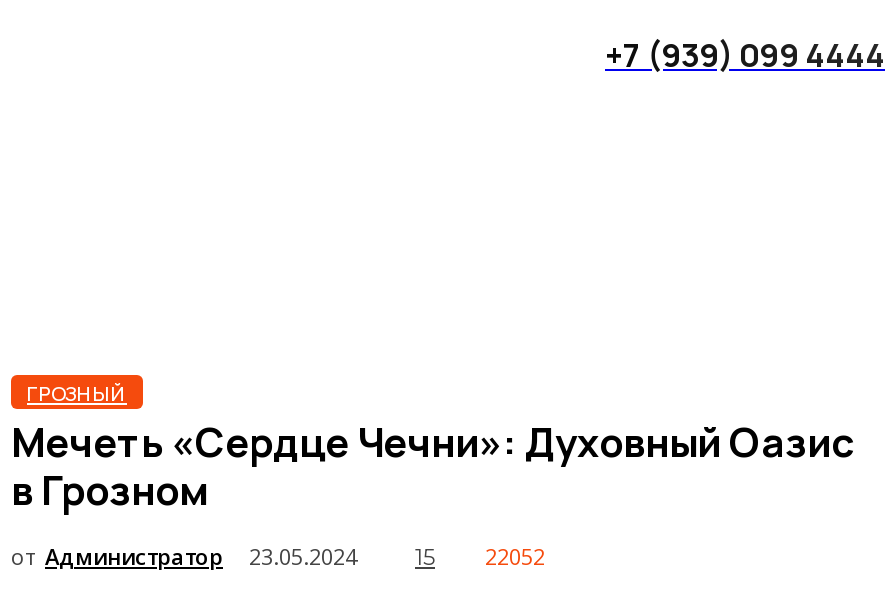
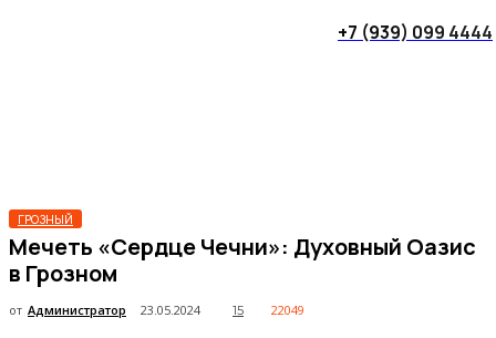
- 15 22052
+ 15 22049
